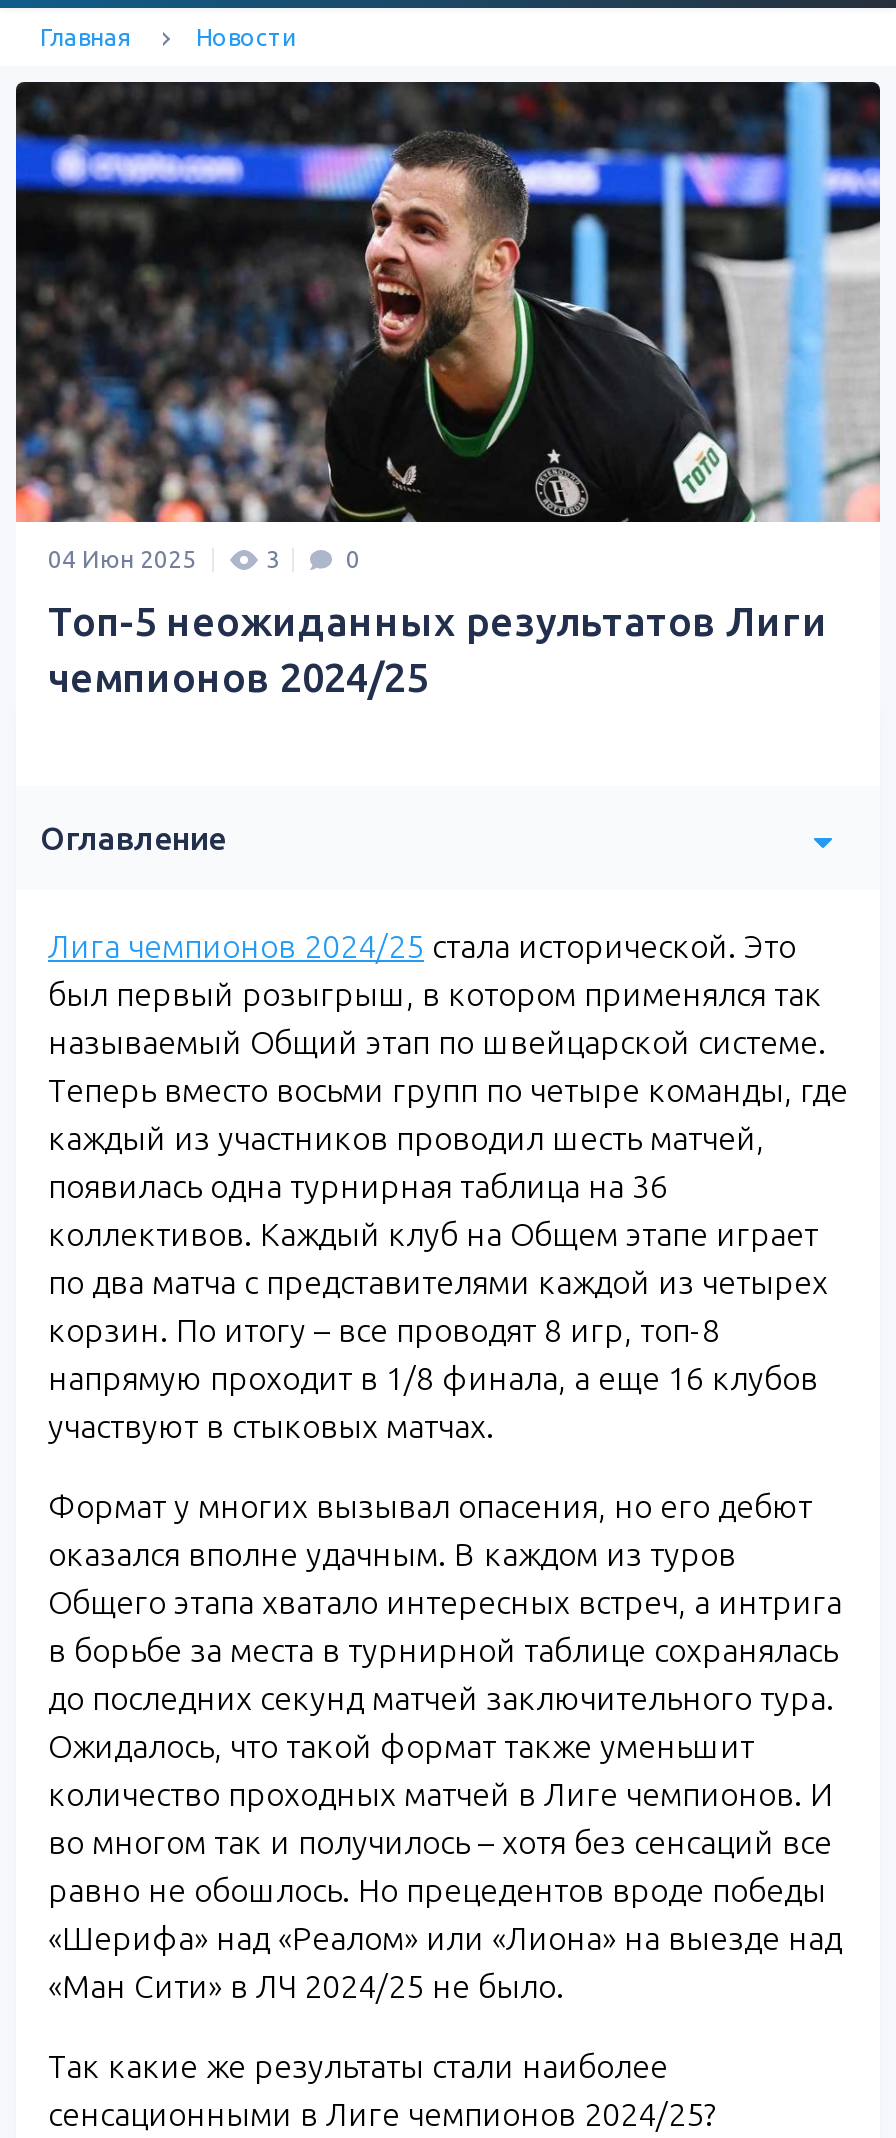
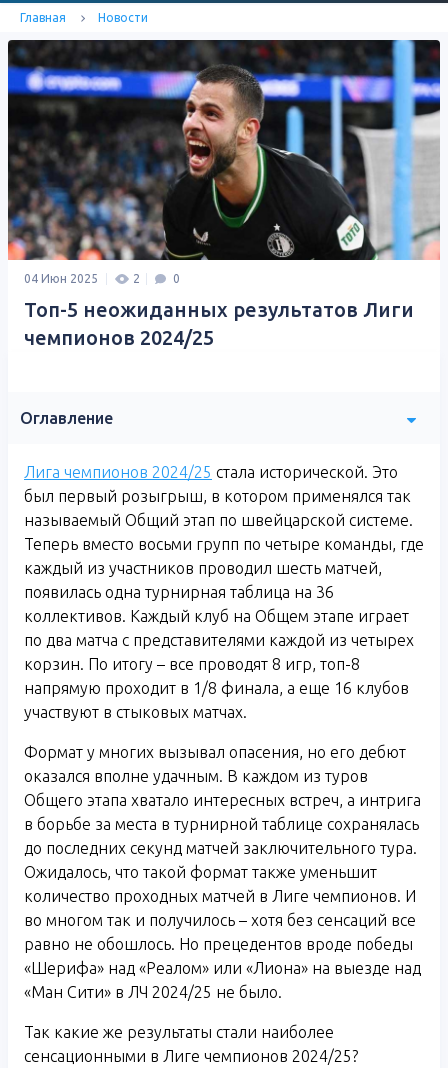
- 3
+ 2
